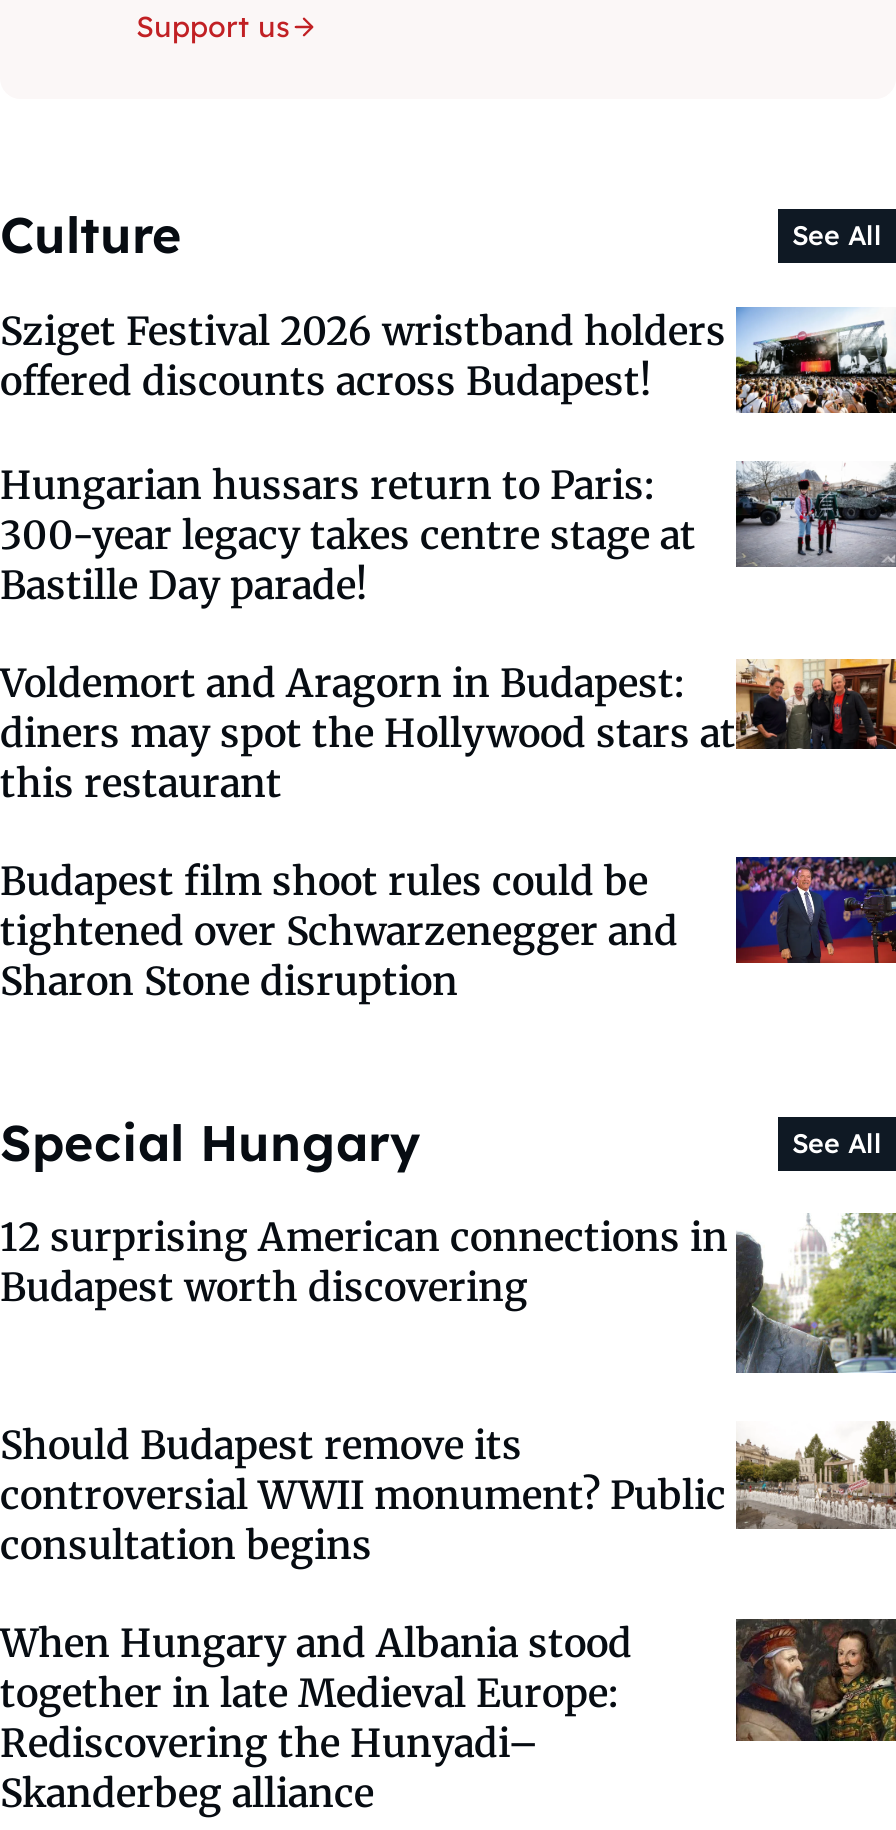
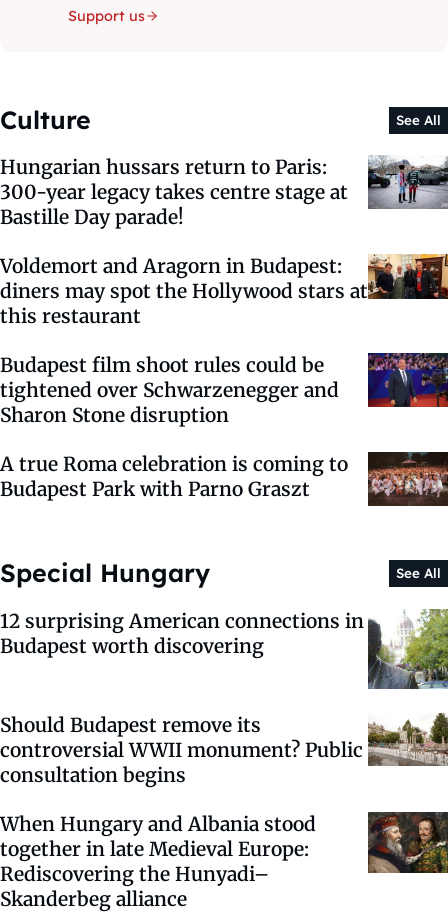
- [image]
- Sziget Festival 2026 wristband holders
- offered discounts across Budapest!

moved up: [image] | Hungarian hussars return to Paris: | 300-year legacy takes centre stage at | ... | tightened over Schwarzenegger and | Sharon Stone disruption

+ [image]
+ A true Roma celebration is coming to
+ Budapest Park with Parno Graszt
